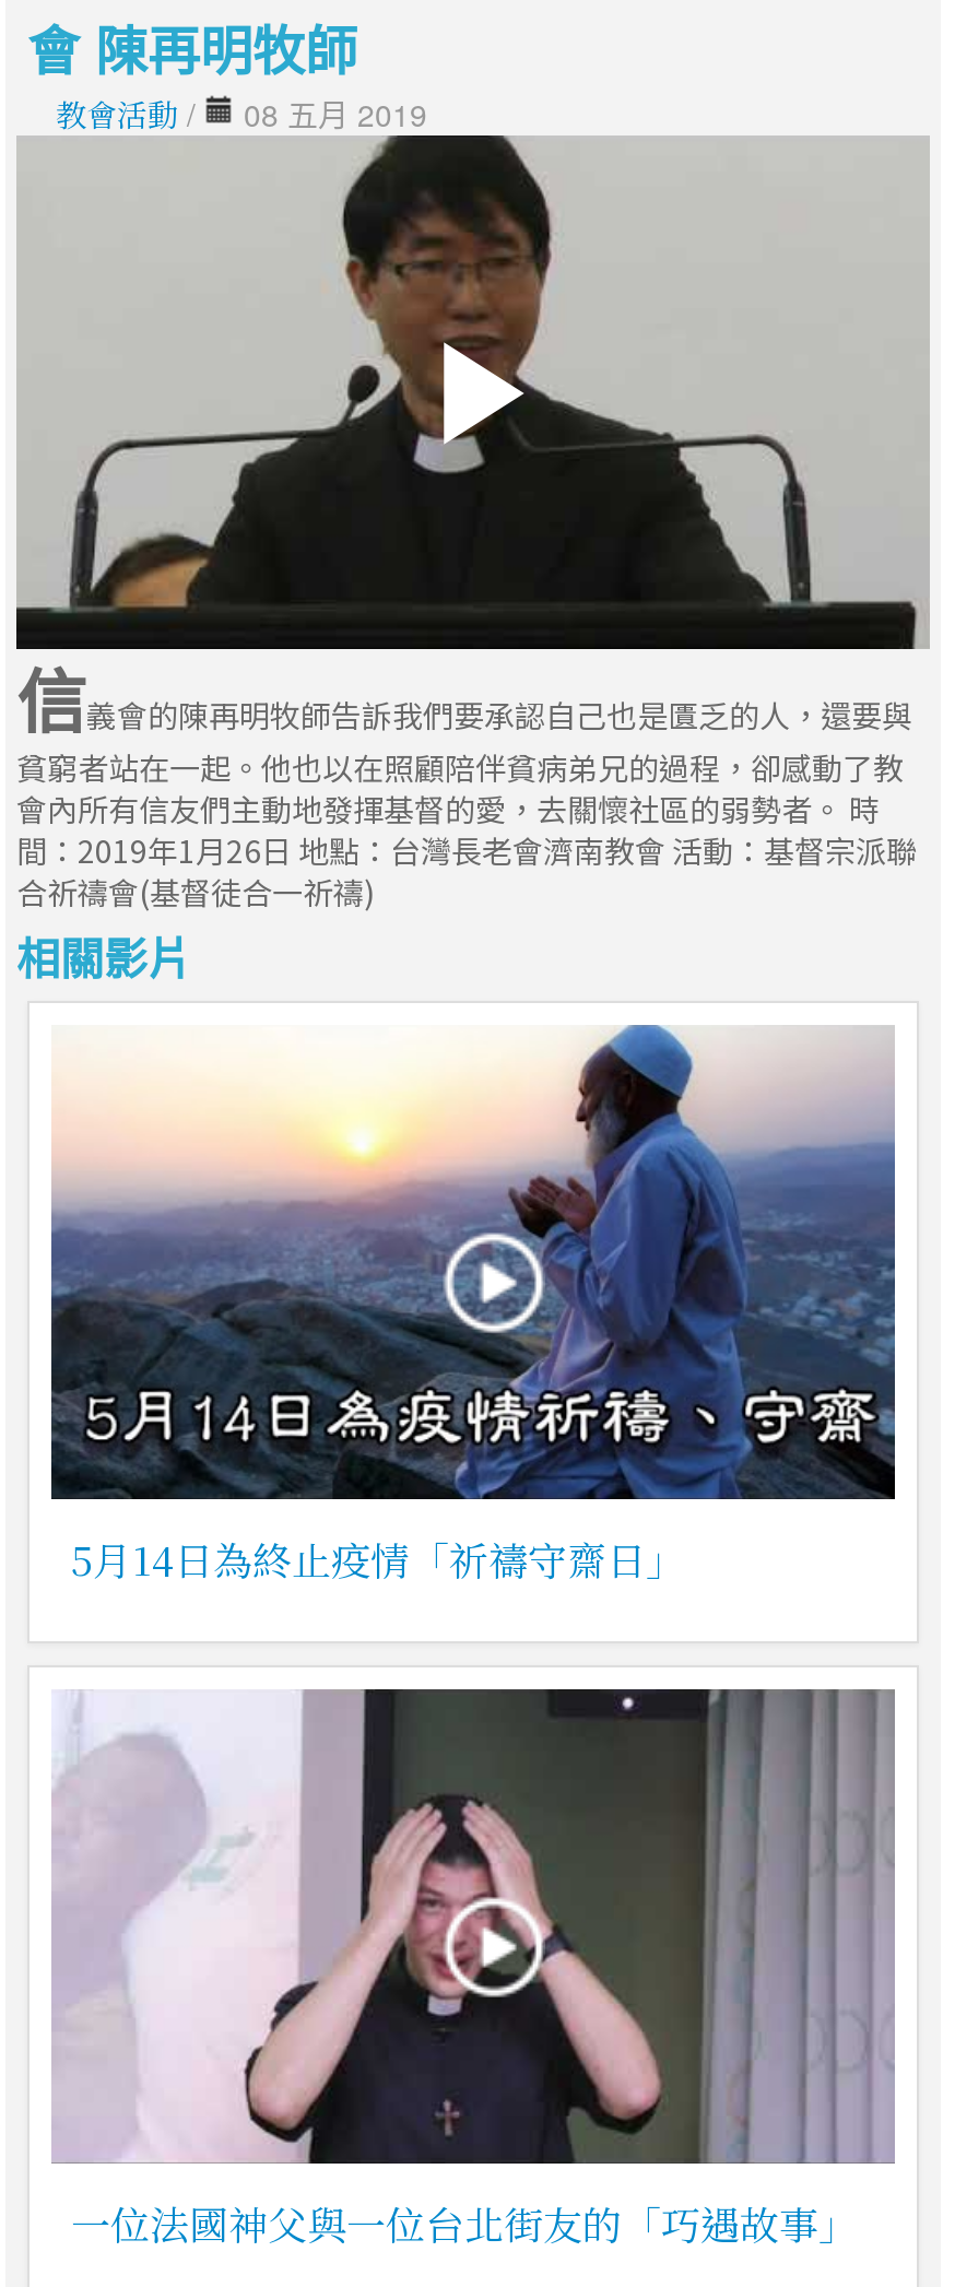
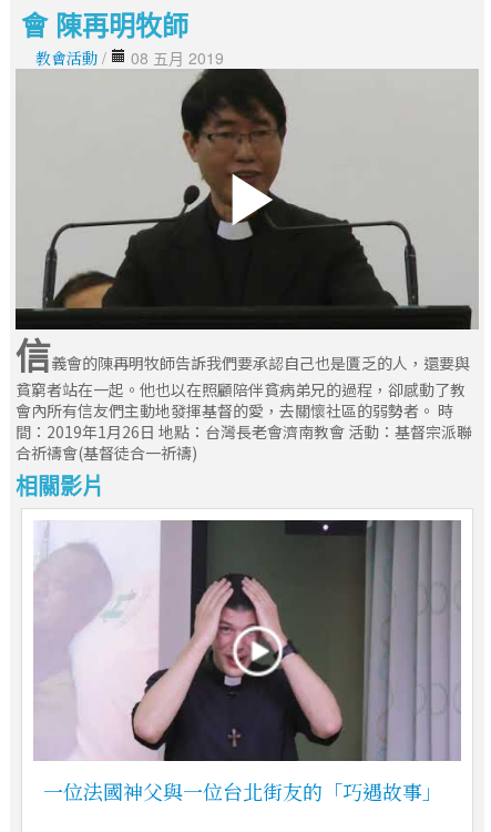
- [image]
- 5月14日為終止疫情「祈禱守齋日」
